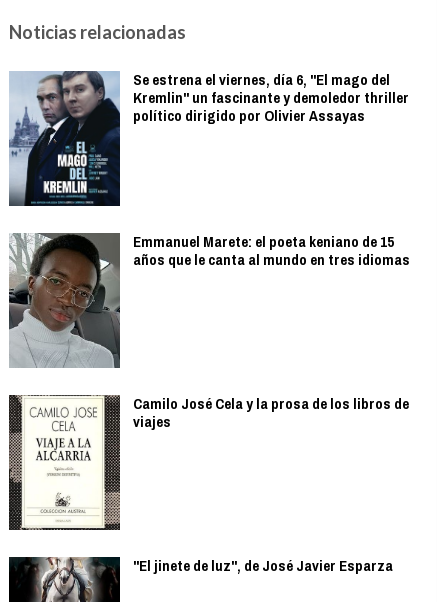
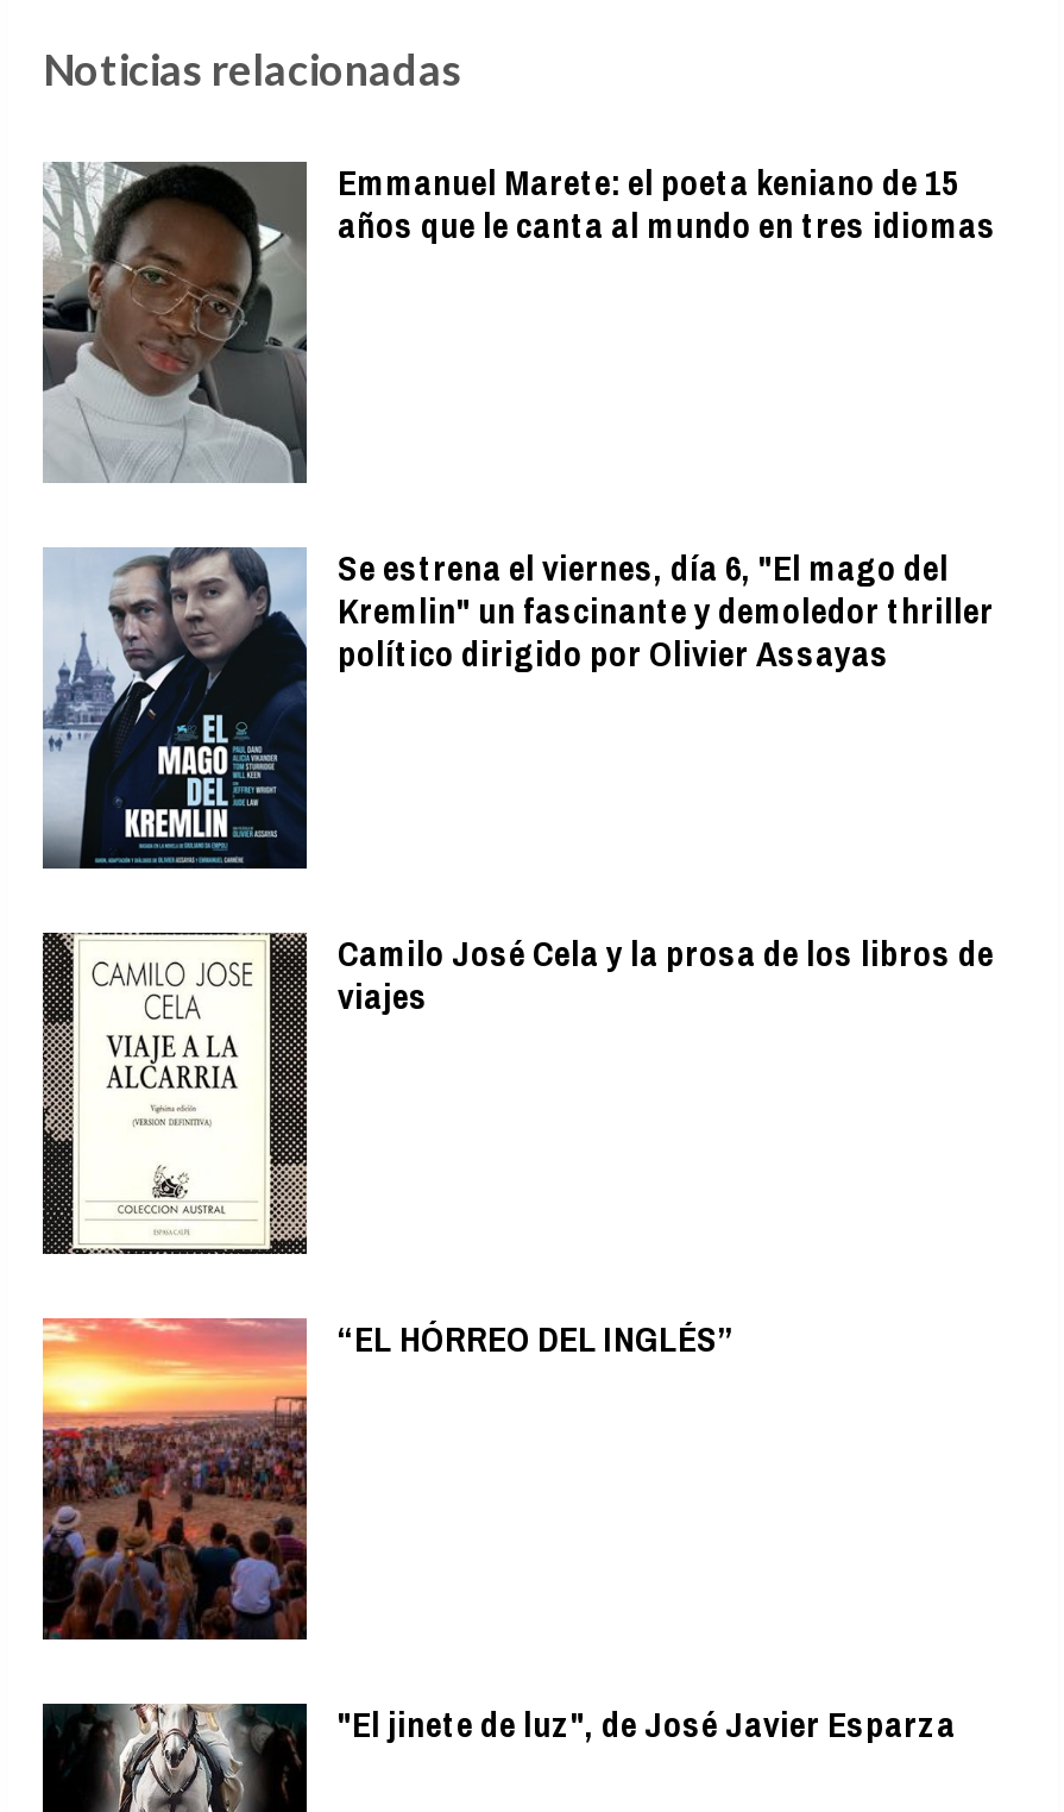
moved up: [image] | Emmanuel Marete: el poeta keniano de 15 | años que le canta al mundo en tres idiomas

+ [image]
+ “EL HÓRREO DEL INGLÉS”
